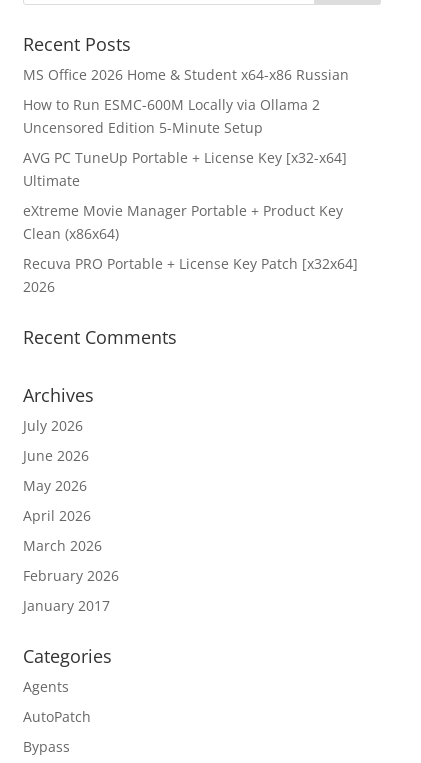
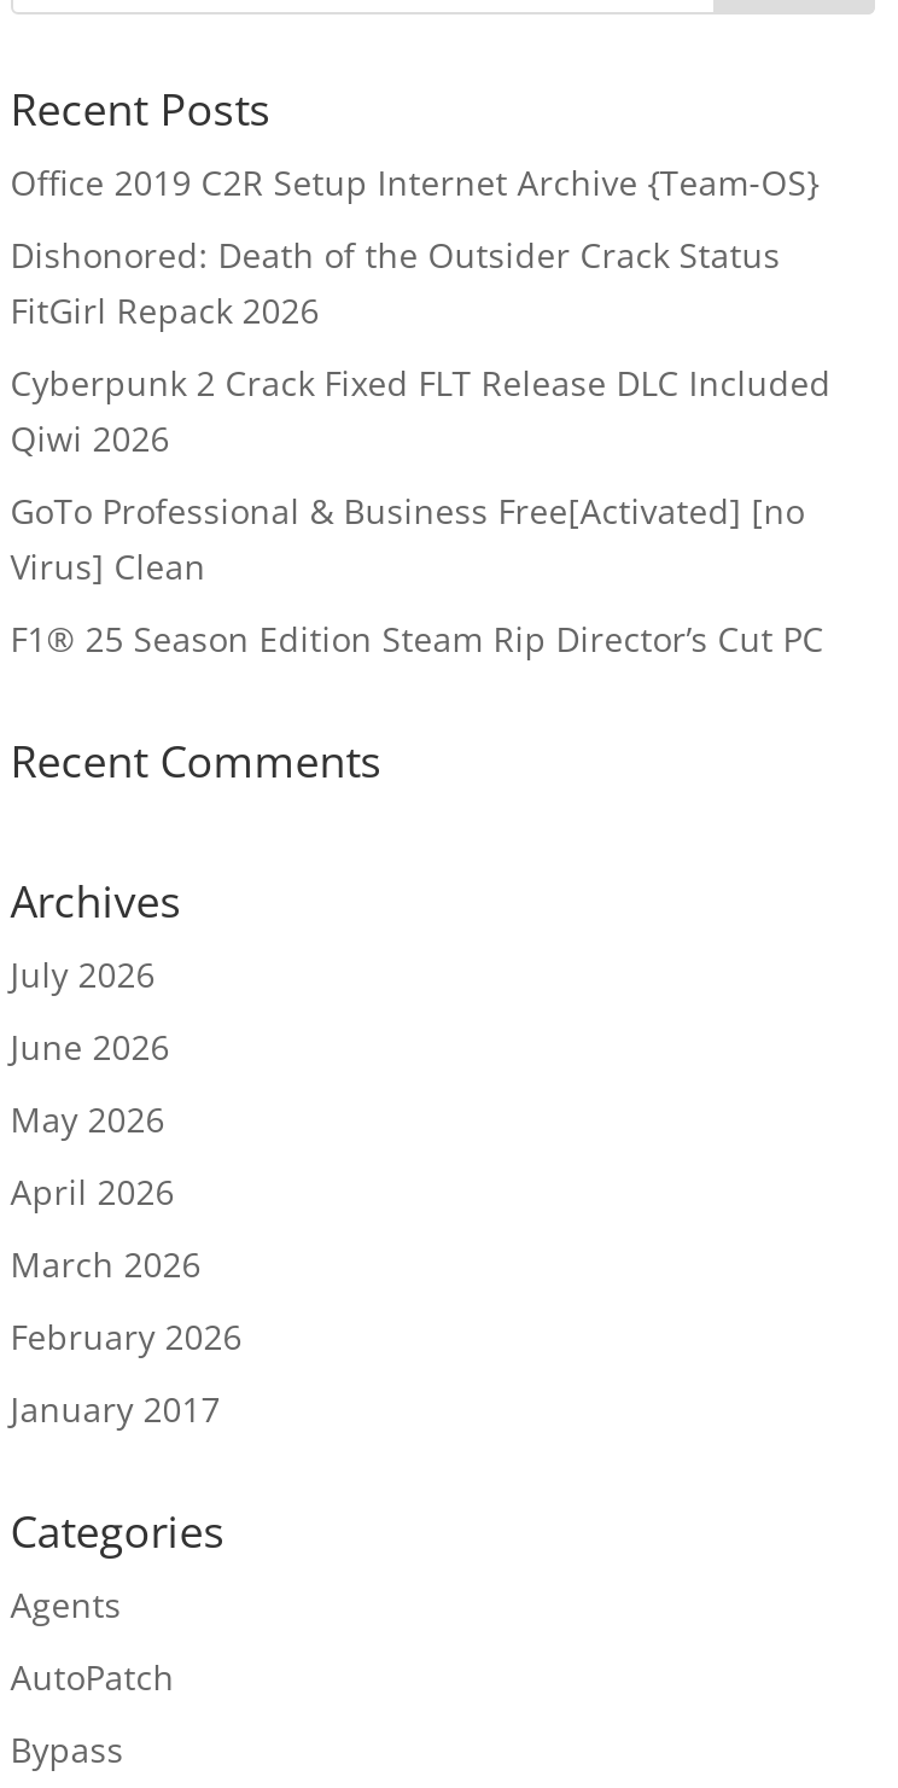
- MS Office 2026 Home & Student x64-x86 Russian
+ Office 2019 C2R Setup Internet Archive {Team-OS}

- How to Run ESMC-600M Locally via Ollama 2
- Uncensored Edition 5-Minute Setup
+ Dishonored: Death of the Outsider Crack Status
+ FitGirl Repack 2026

- AVG PC TuneUp Portable + License Key [x32-x64]
- Ultimate
+ Cyberpunk 2 Crack Fixed FLT Release DLC Included
+ Qiwi 2026

- eXtreme Movie Manager Portable + Product Key
- Clean (x86x64)
+ GoTo Professional & Business Free[Activated] [no
+ Virus] Clean

- Recuva PRO Portable + License Key Patch [x32x64]
- 2026
+ F1® 25 Season Edition Steam Rip Director’s Cut PC
